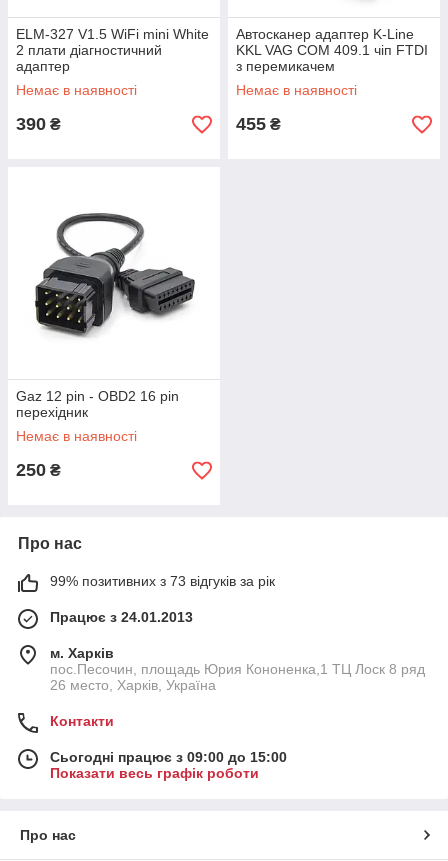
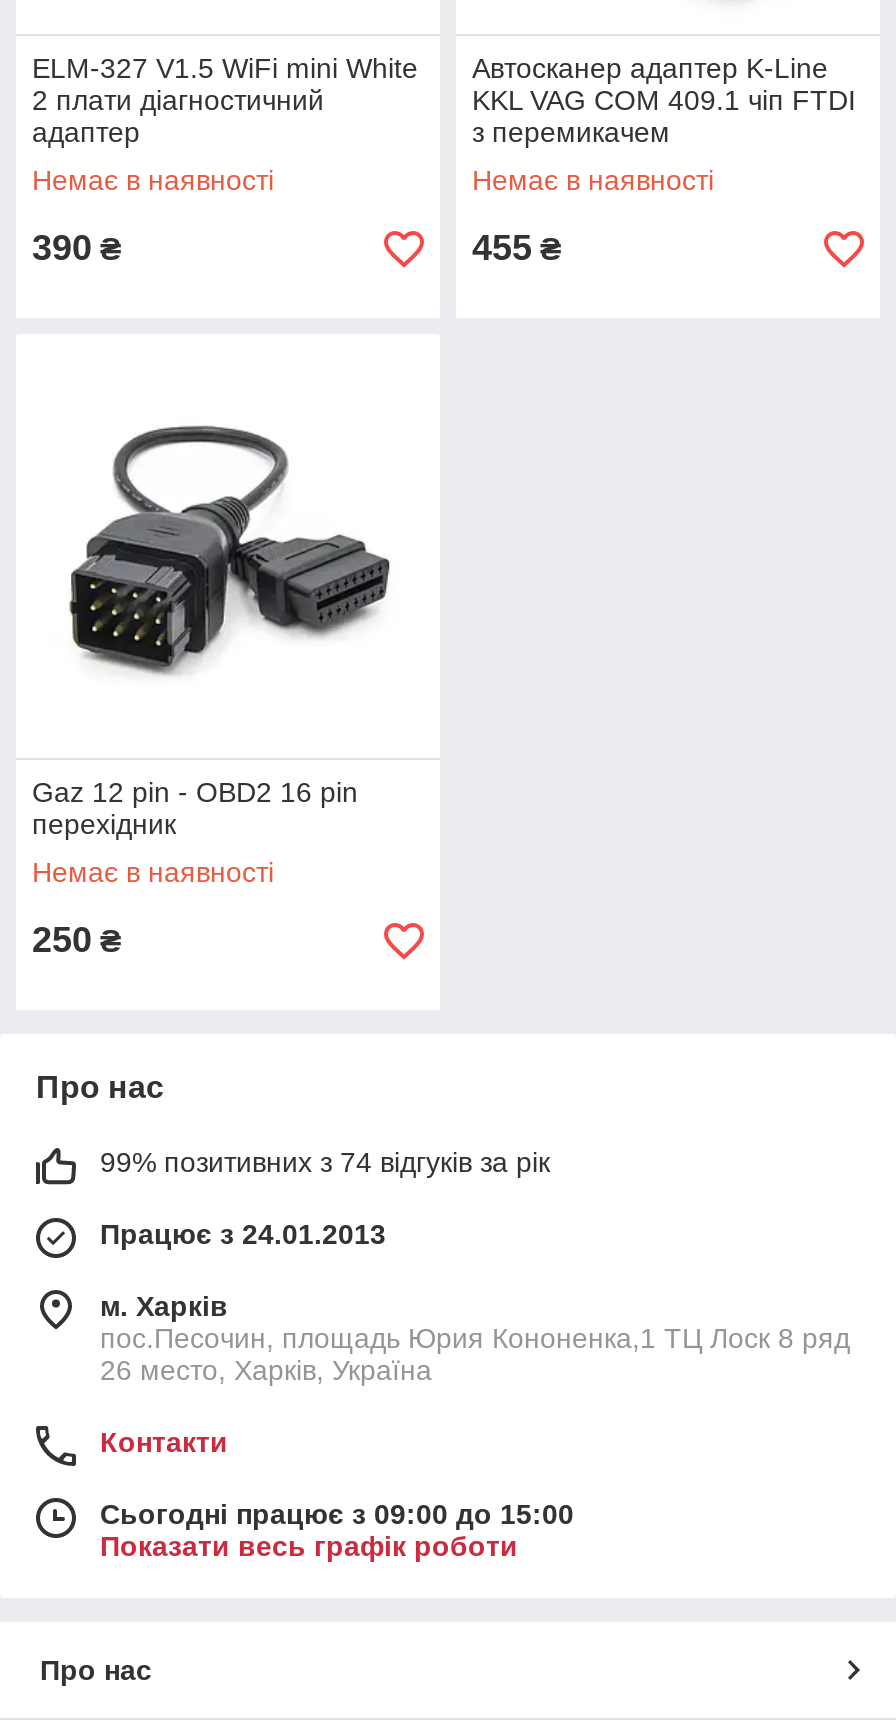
- 99% позитивних з 73 відгуків за рік
+ 99% позитивних з 74 відгуків за рік
